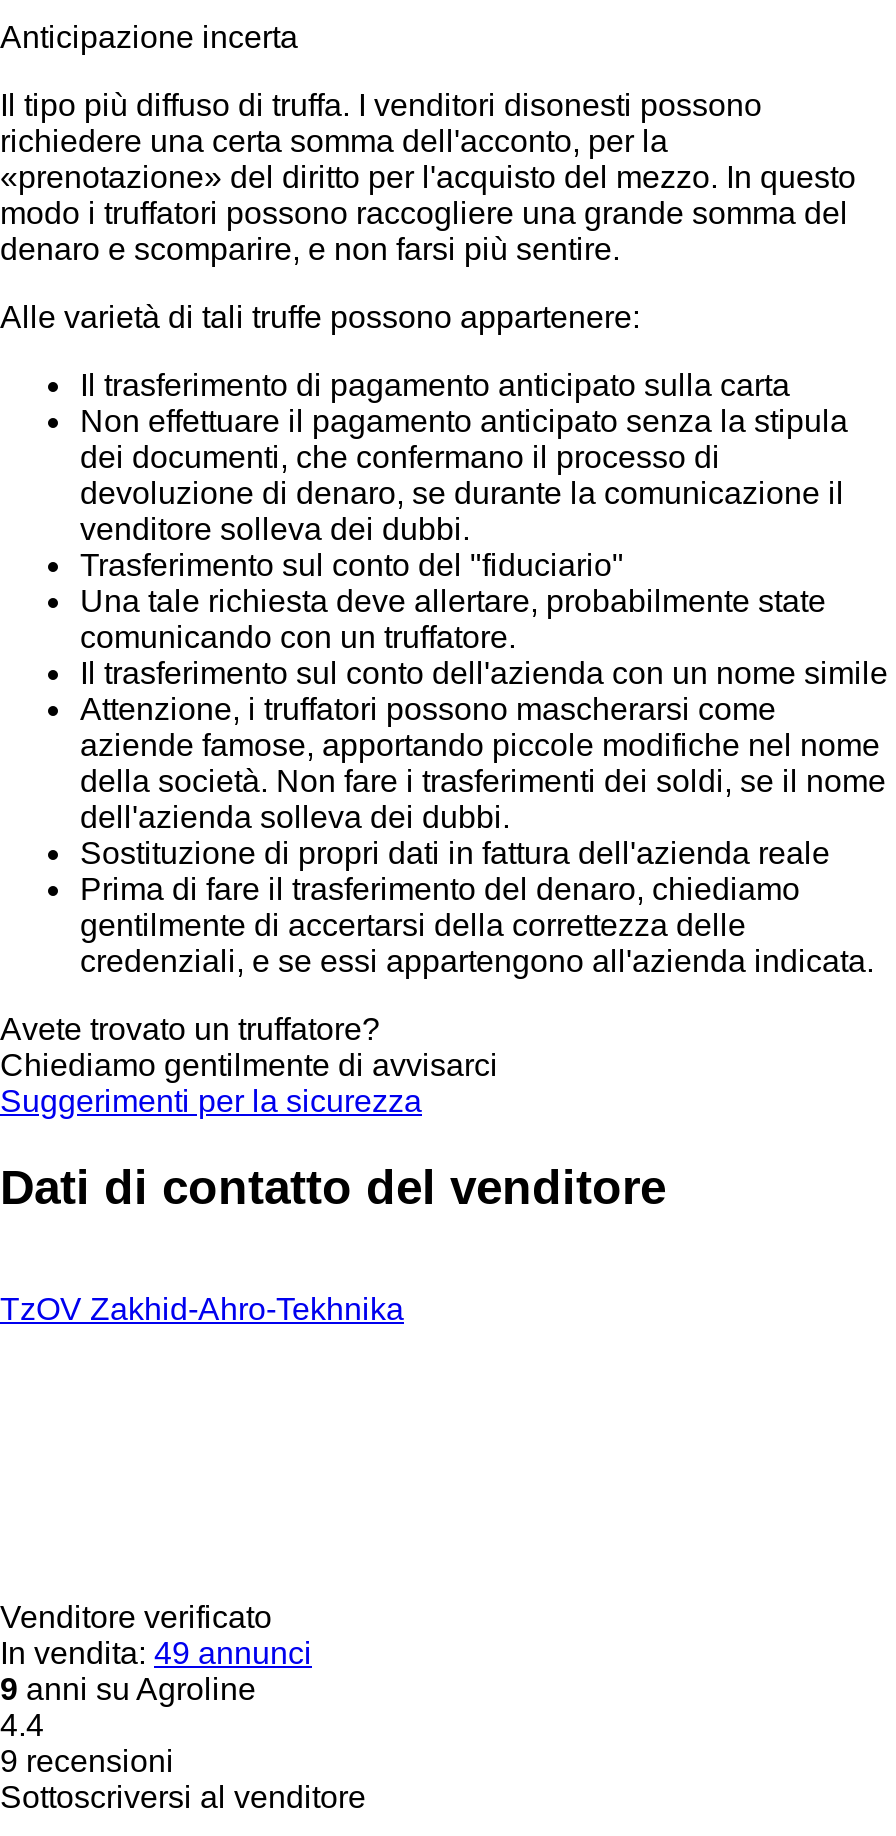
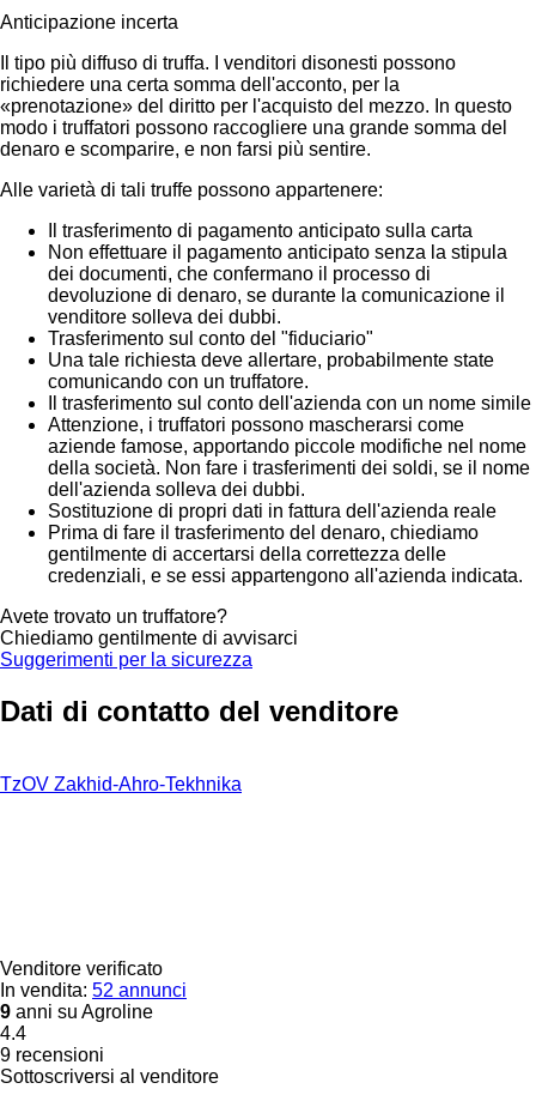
- In vendita: 49 annunci
+ In vendita: 52 annunci
